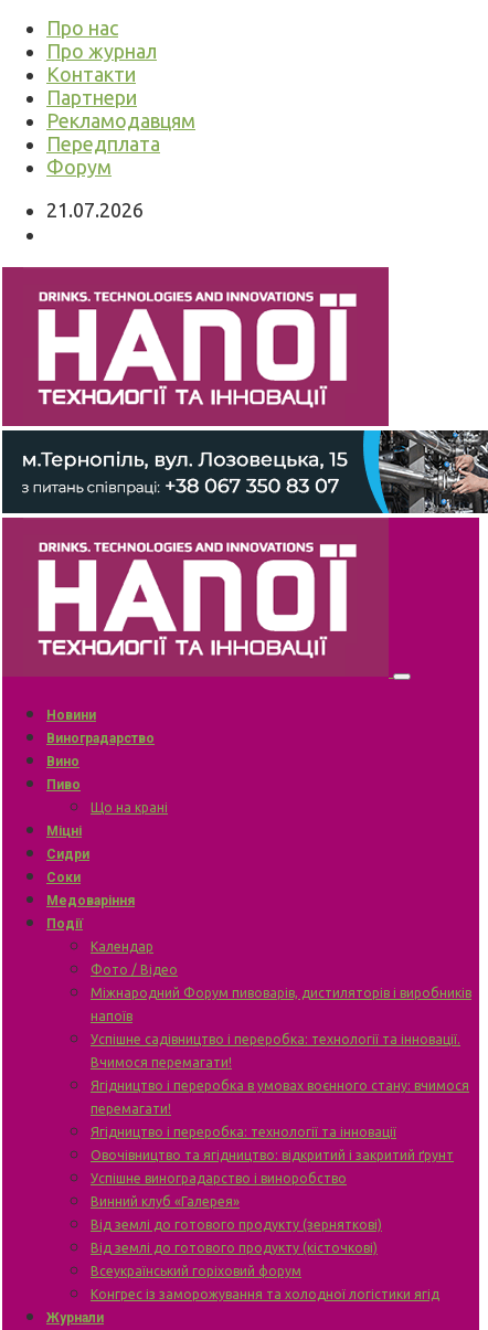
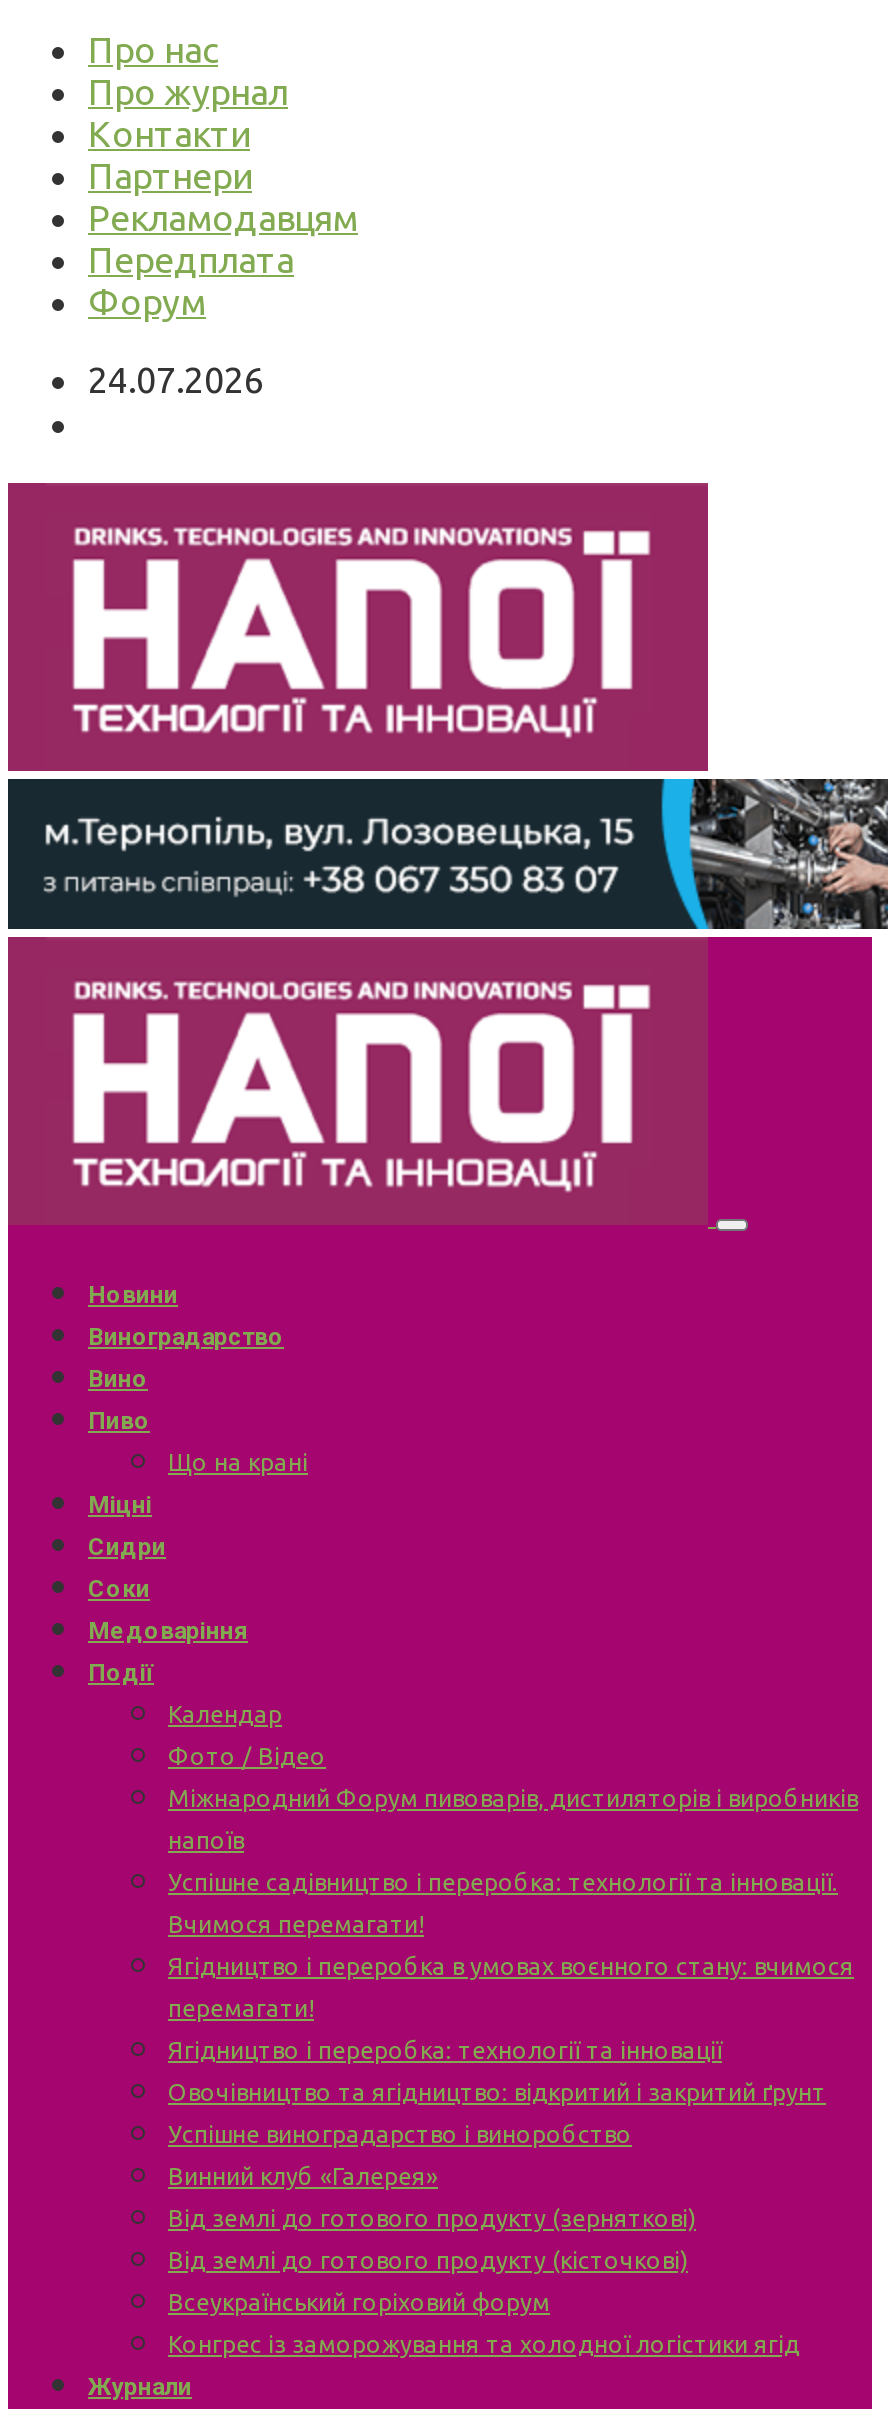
- 21.07.2026
+ 24.07.2026
